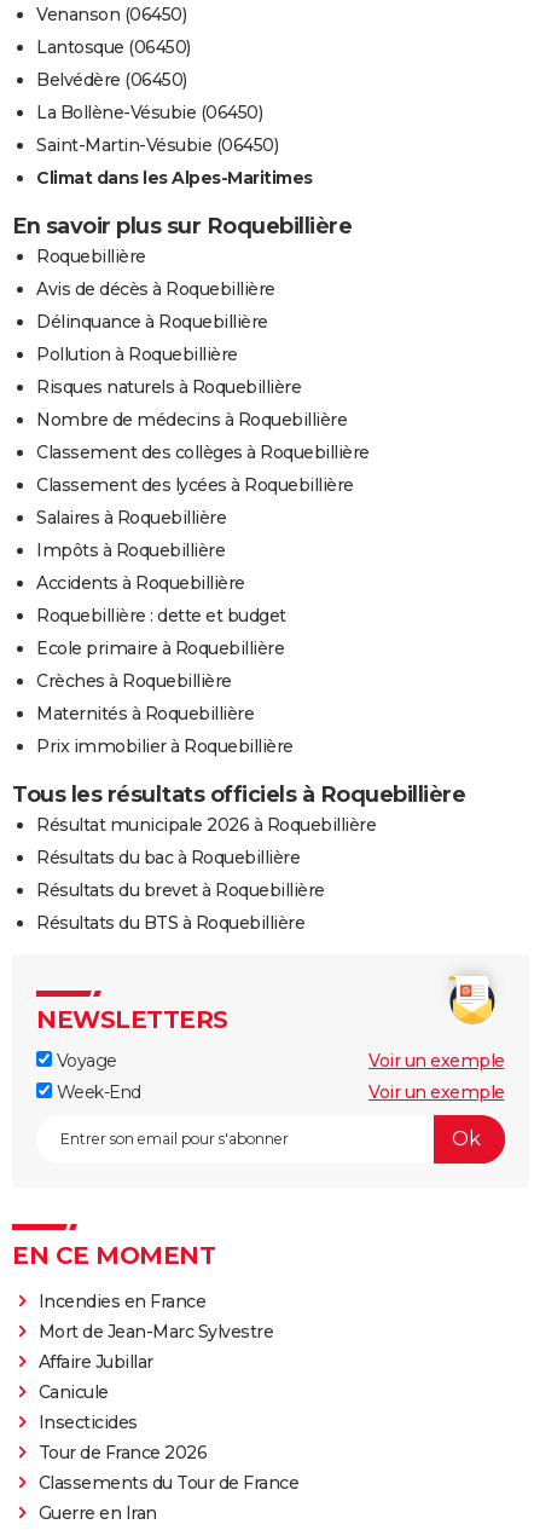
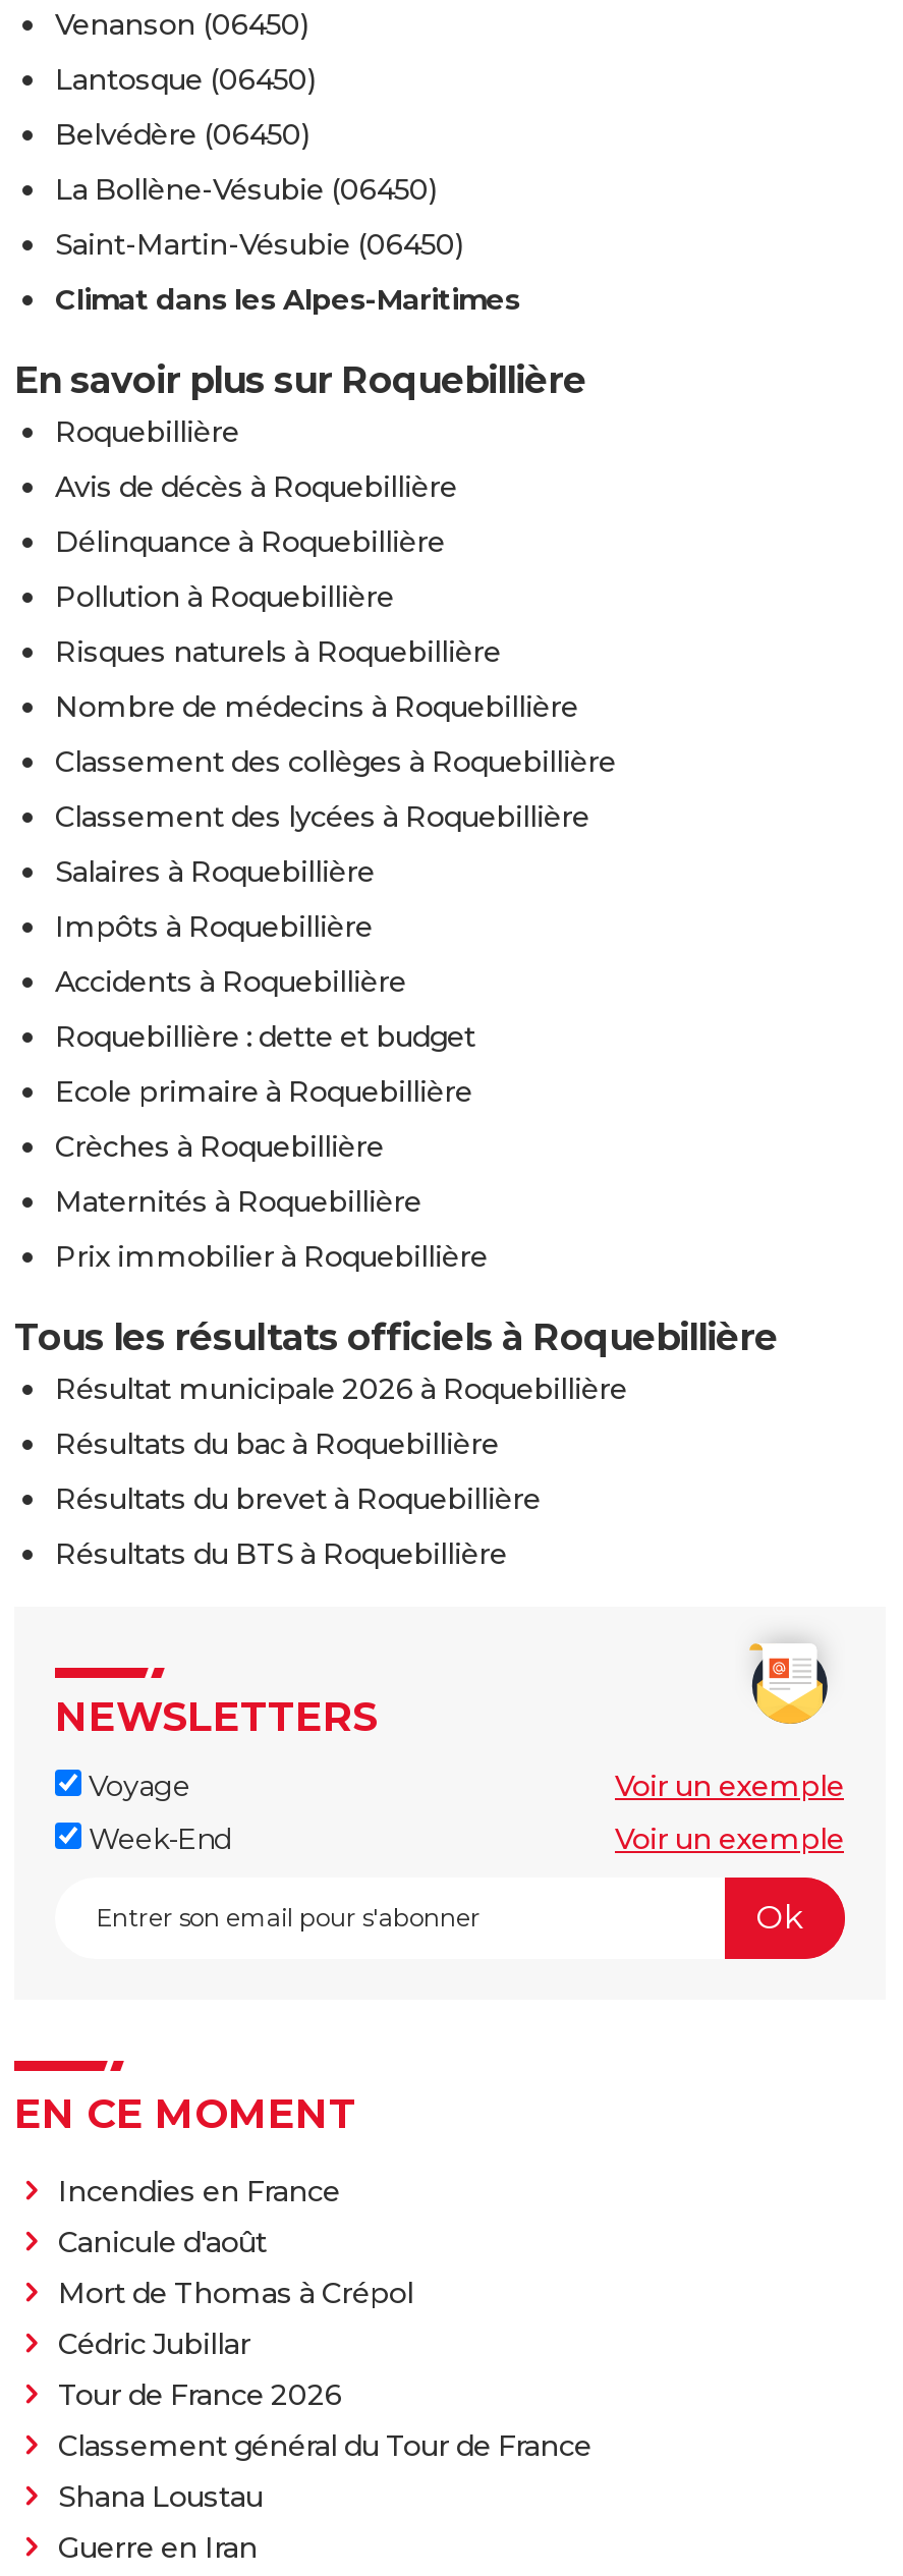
- Mort de Jean-Marc Sylvestre
- Affaire Jubillar
- Canicule
- Insecticides
+ Canicule d'août
+ Mort de Thomas à Crépol
+ Cédric Jubillar

moved up: Tour de France 2026

- Classements du Tour de France
+ Classement général du Tour de France
+ Shana Loustau
